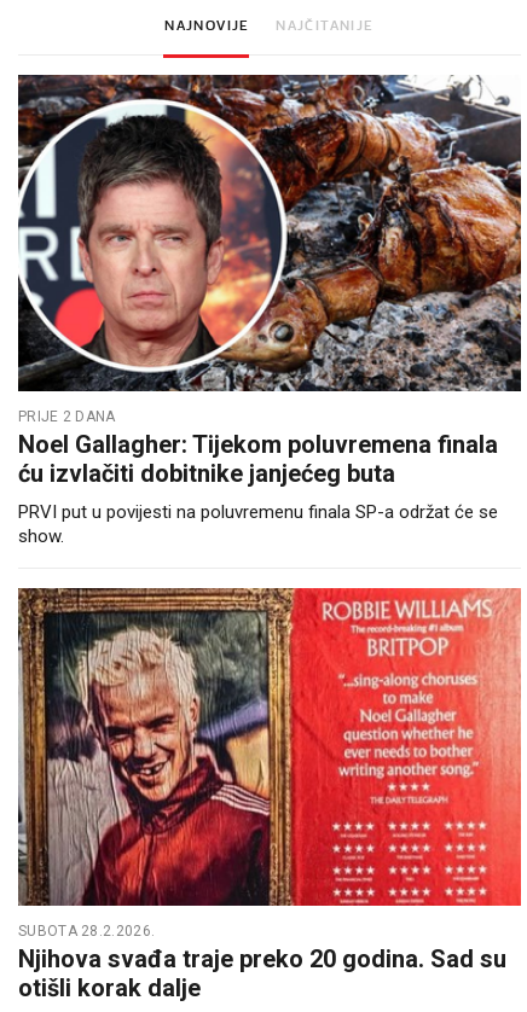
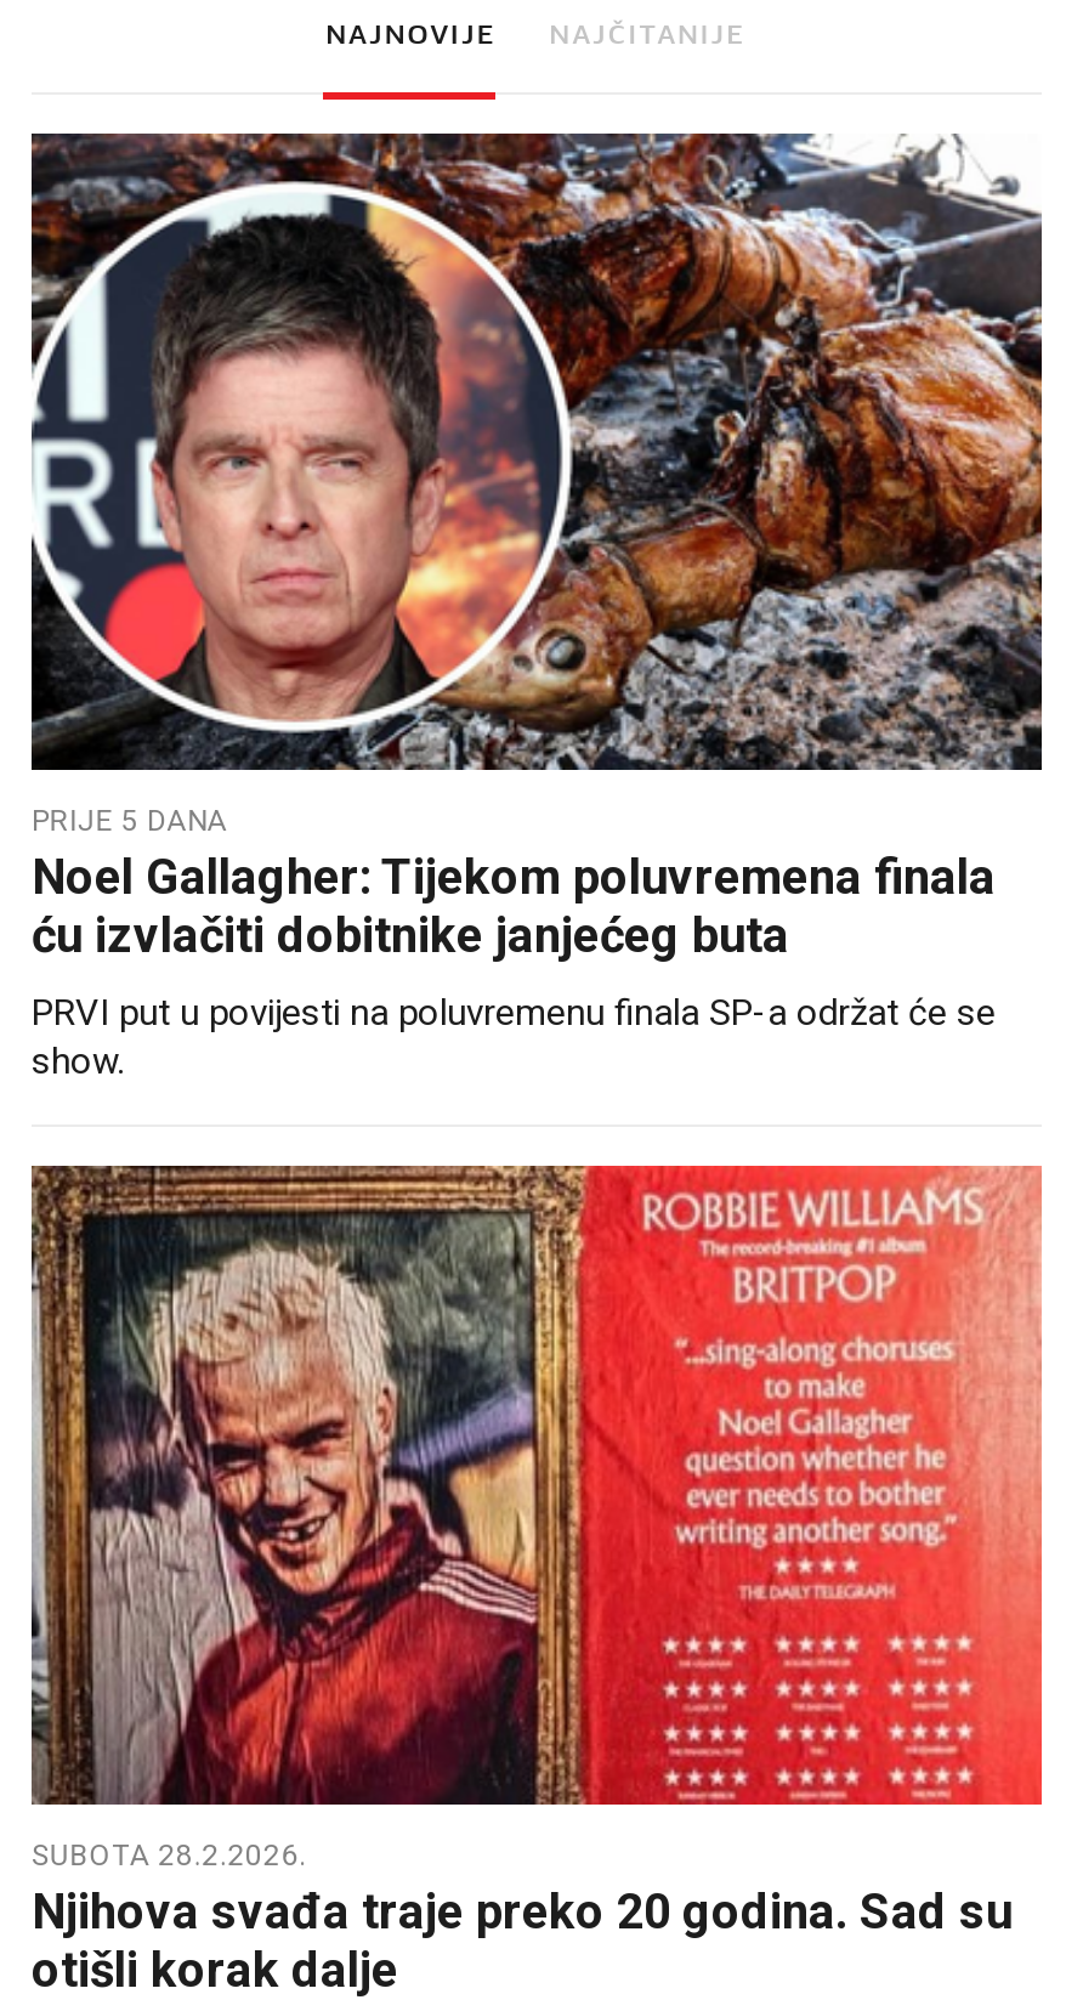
- PRIJE 2 DANA
+ PRIJE 5 DANA
